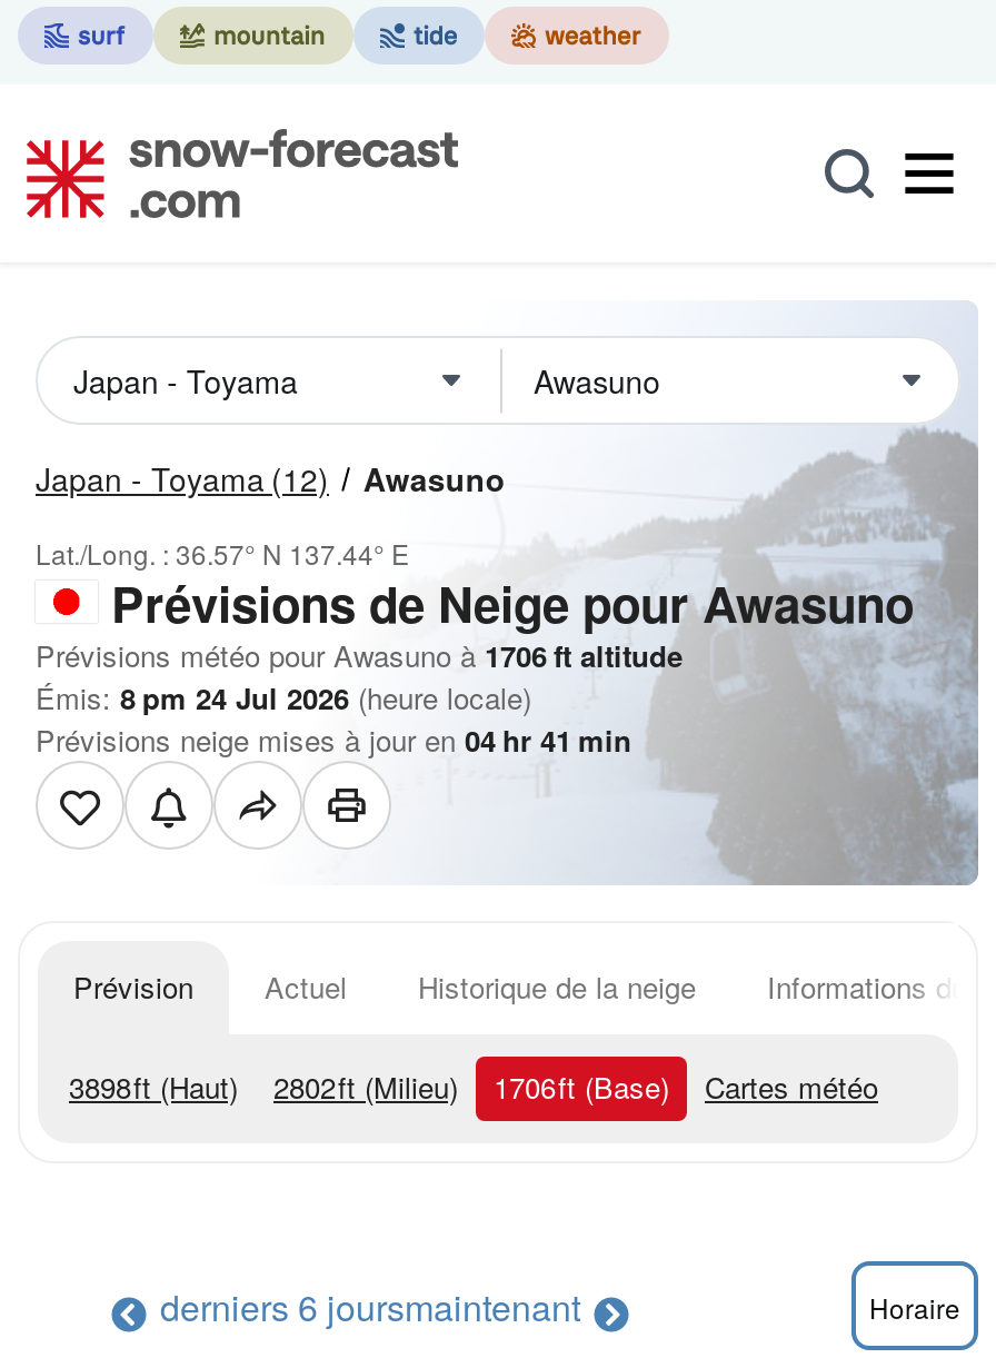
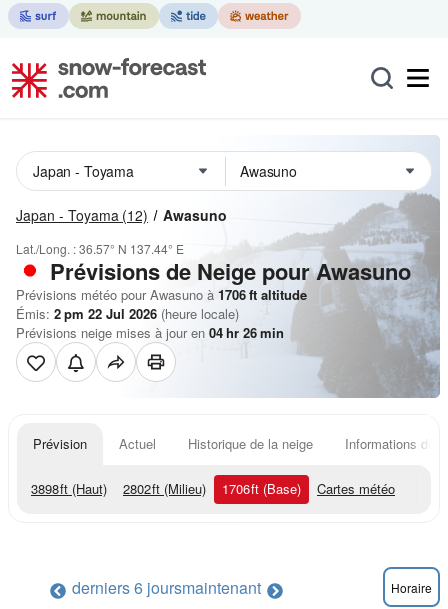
- Émis: 8 pm 24 Jul 2026 (heure locale)
+ Émis: 2 pm 22 Jul 2026 (heure locale)

- Prévisions neige mises à jour en 04 hr 41 min
+ Prévisions neige mises à jour en 04 hr 26 min
